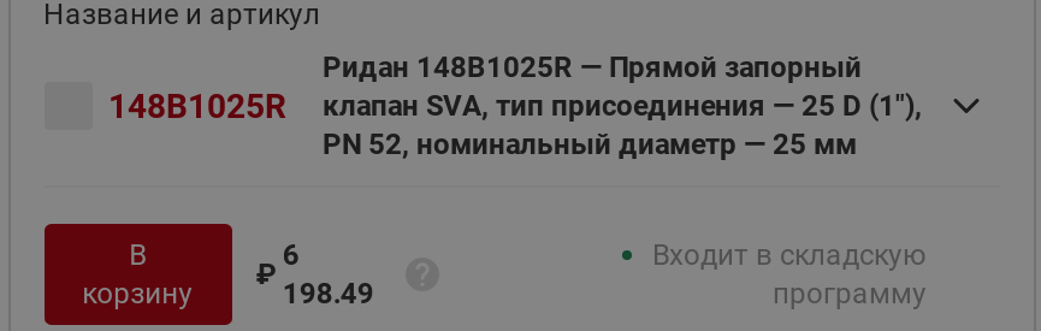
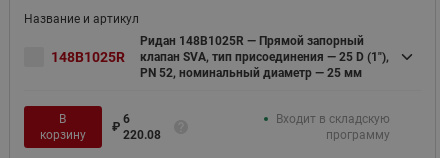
- 198.49
+ 220.08
